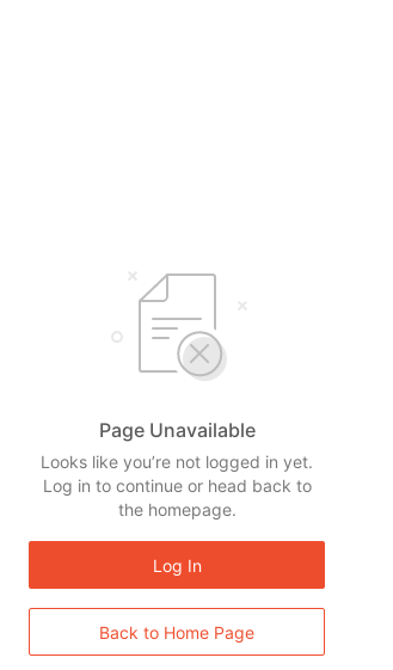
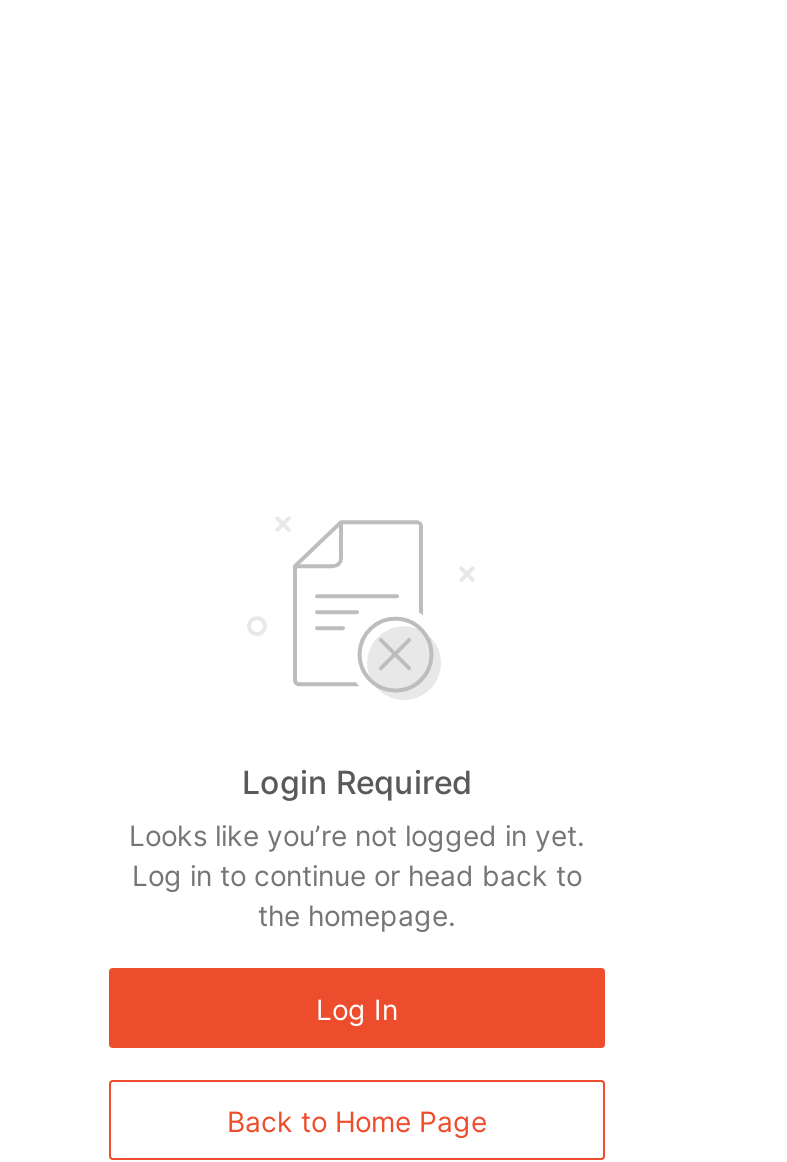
- Page Unavailable
+ Login Required
